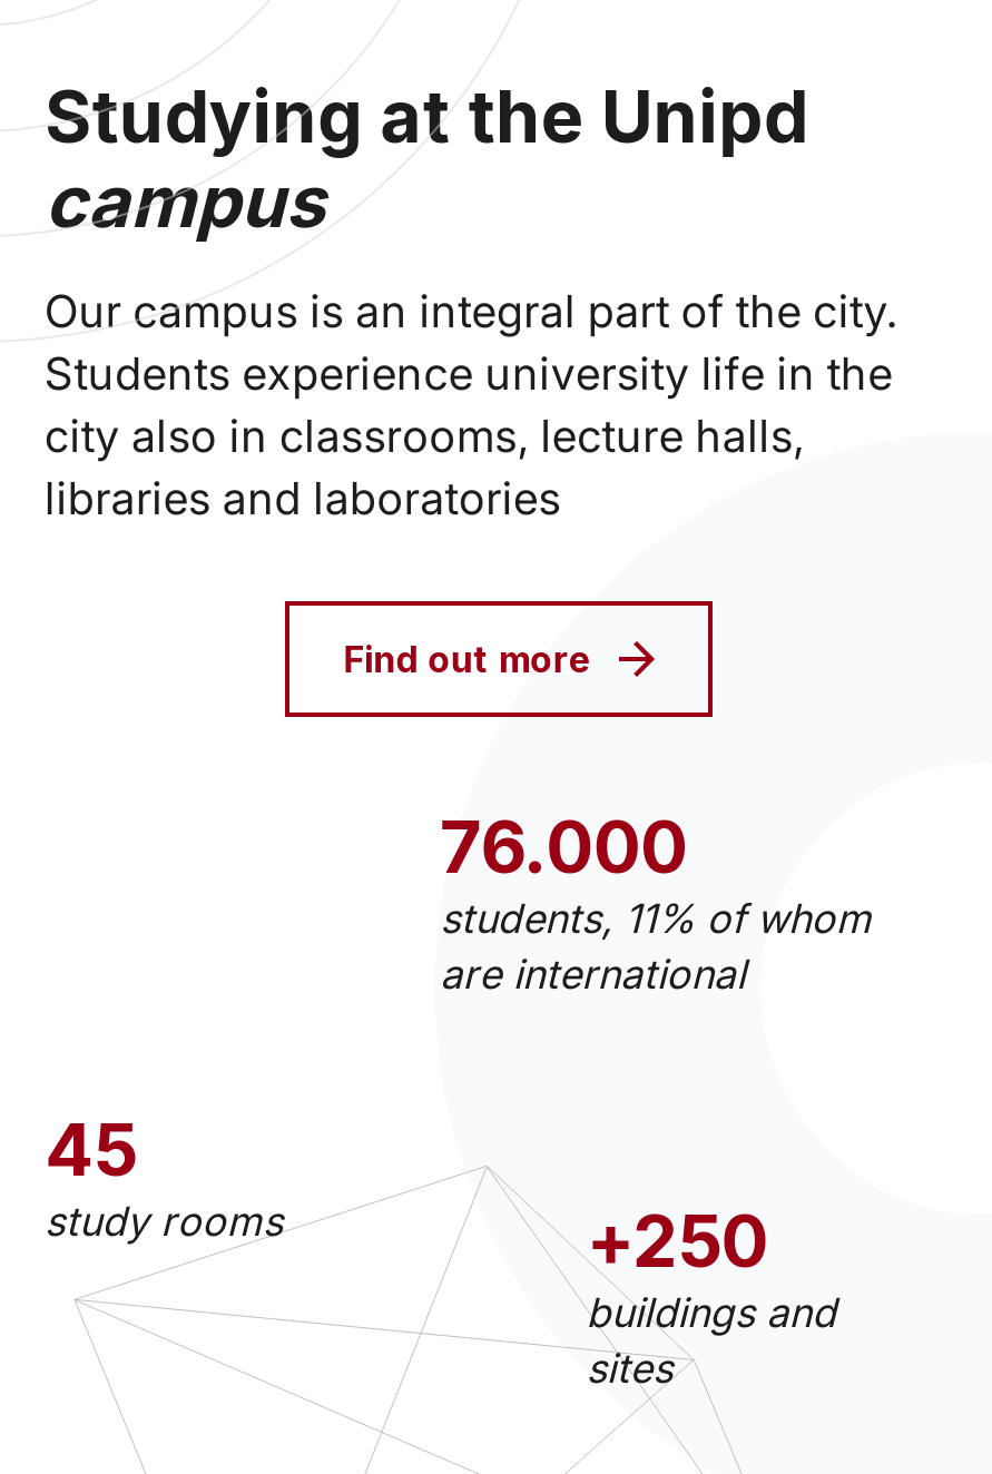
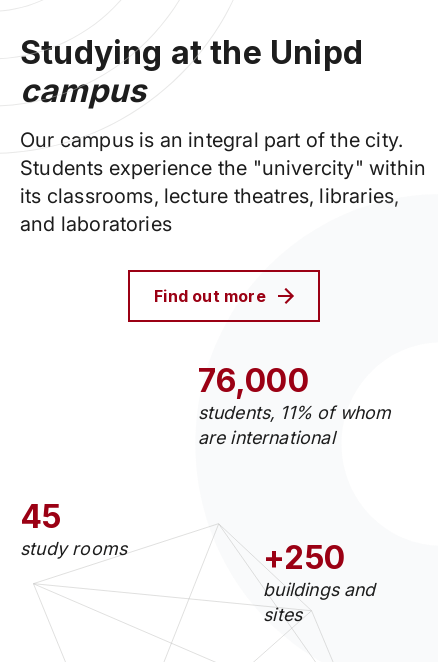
- Students experience university life in the
- city also in classrooms, lecture halls,
- libraries and laboratories
+ Students experience the "univercity" within
+ its classrooms, lecture theatres, libraries,
+ and laboratories

- 76.000
+ 76,000
